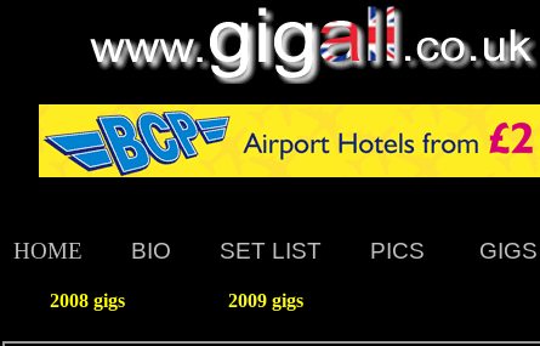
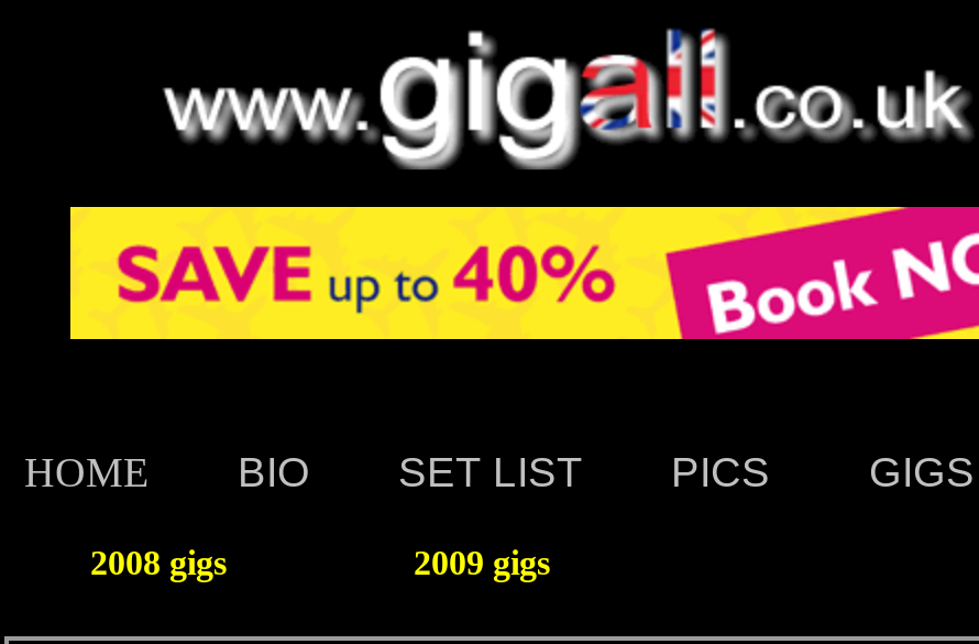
- [image]
+ [image]
